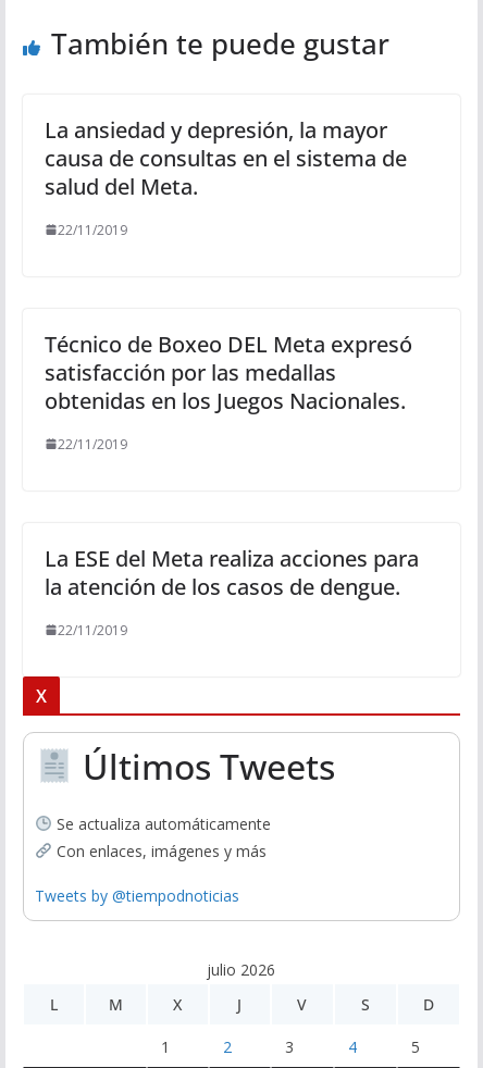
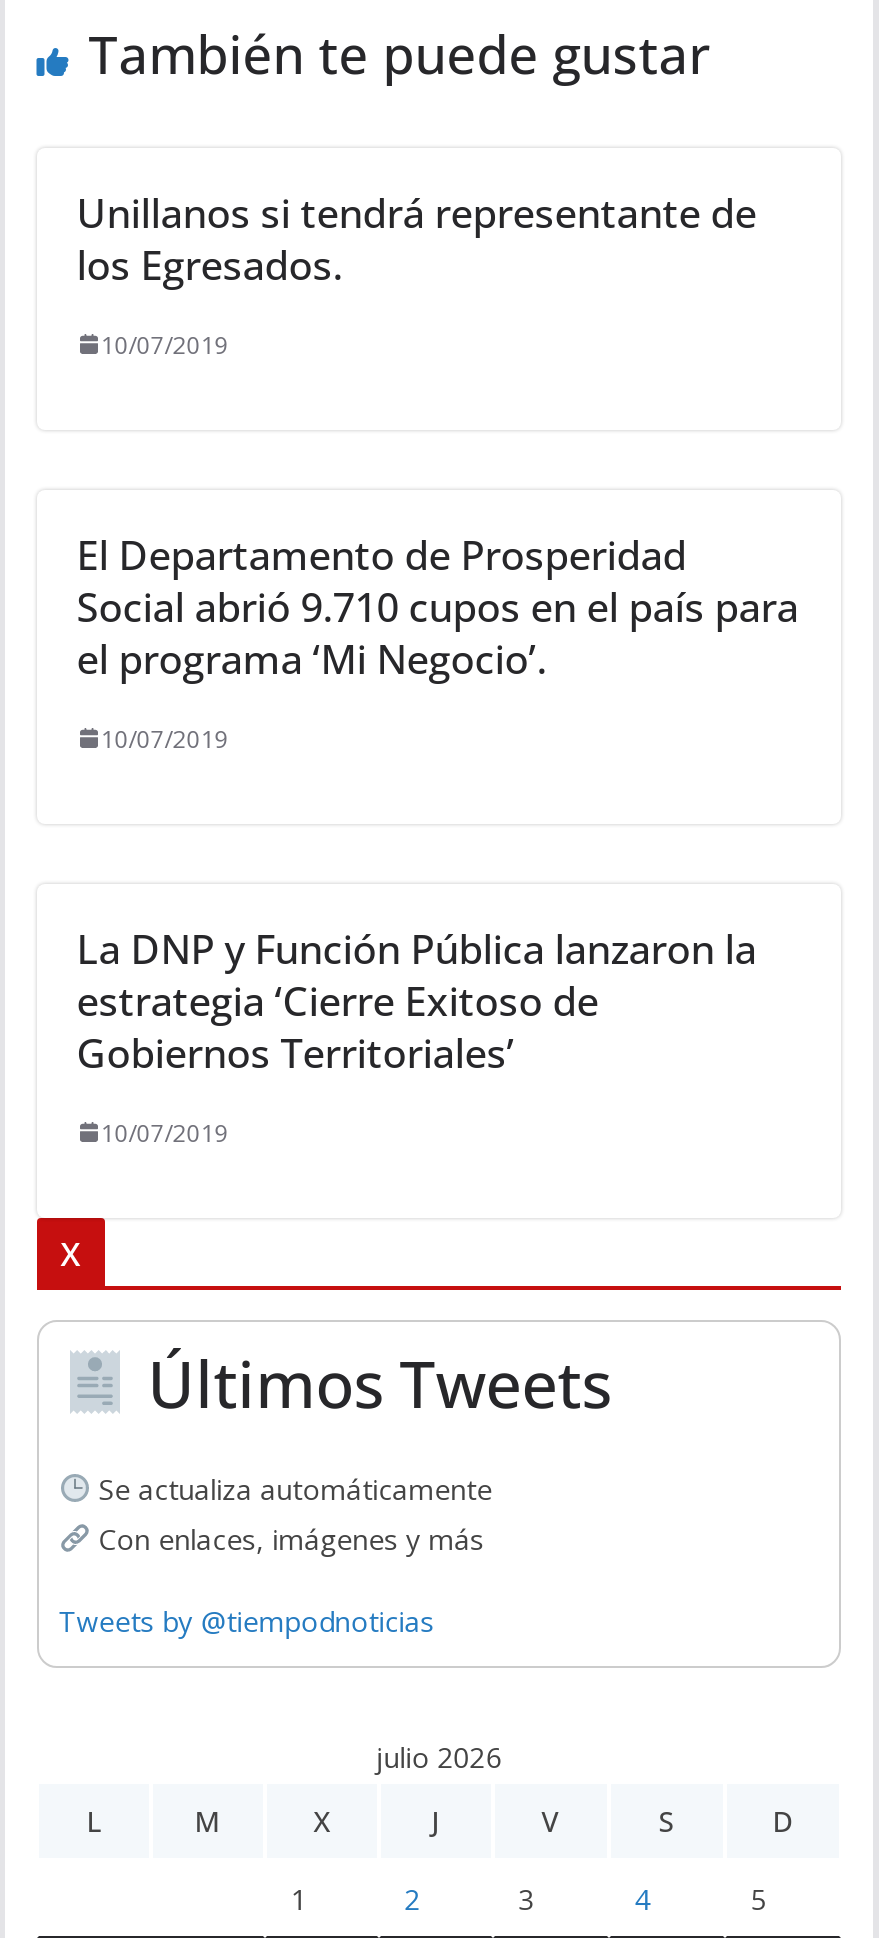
- La ansiedad y depresión, la mayor
- causa de consultas en el sistema de
- salud del Meta.
+ Unillanos si tendrá representante de
+ los Egresados.

- 22/11/2019
+ 10/07/2019

- Técnico de Boxeo DEL Meta expresó
- satisfacción por las medallas
- obtenidas en los Juegos Nacionales.
+ El Departamento de Prosperidad
+ Social abrió 9.710 cupos en el país para
+ el programa ‘Mi Negocio’.

- 22/11/2019
+ 10/07/2019

- La ESE del Meta realiza acciones para
- la atención de los casos de dengue.
+ La DNP y Función Pública lanzaron la
+ estrategia ‘Cierre Exitoso de
+ Gobiernos Territoriales’

- 22/11/2019
+ 10/07/2019
